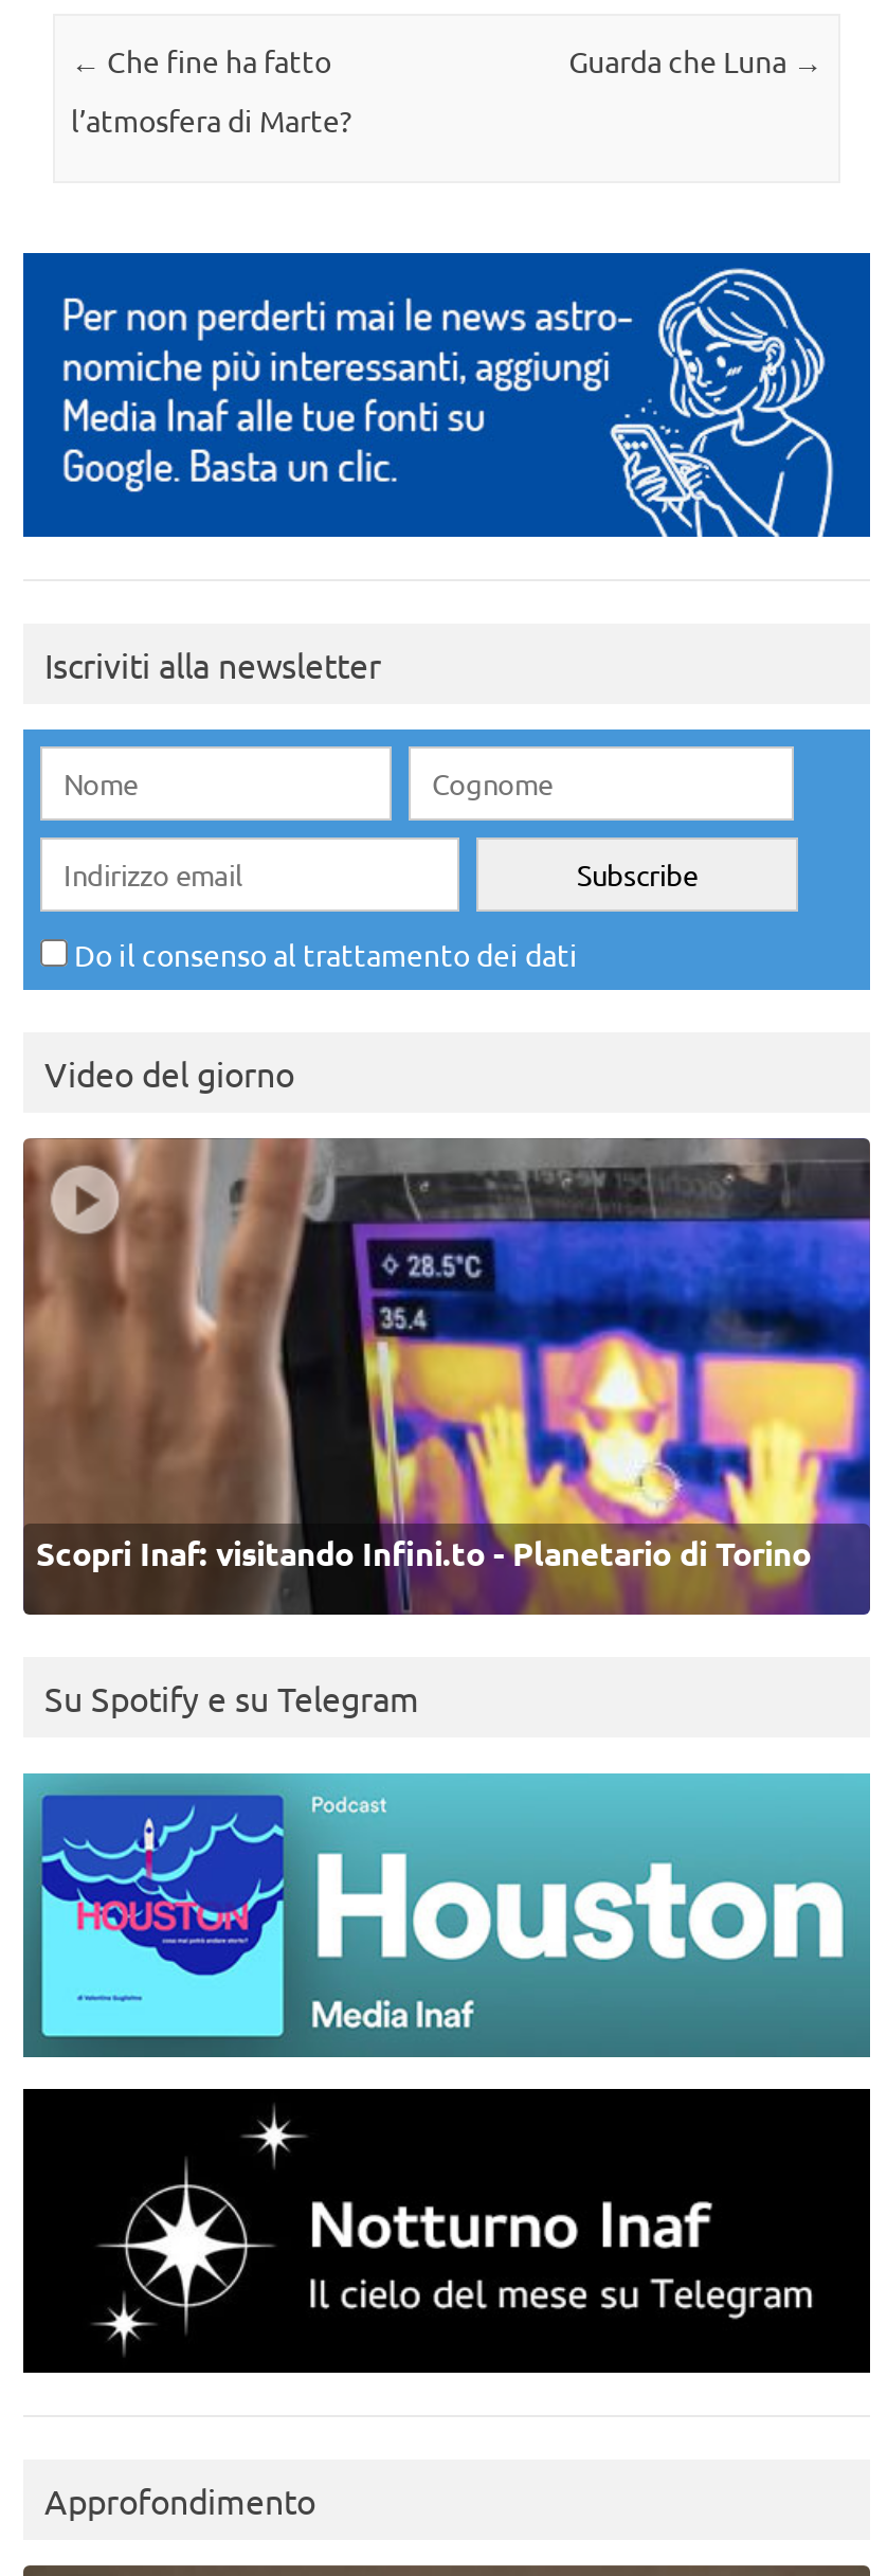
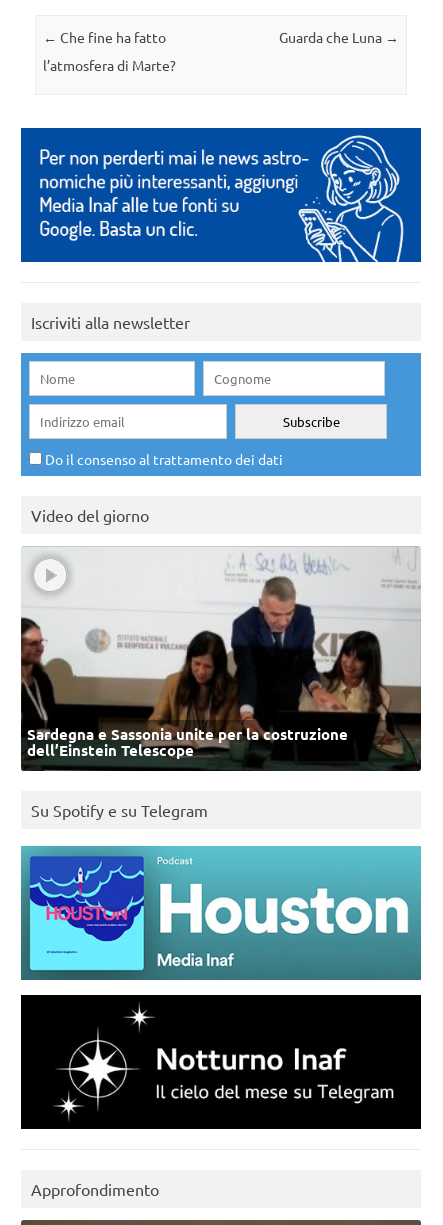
- [image]
- Scopri Inaf: visitando Infini.to - Planetario di Torino
+ [image]
+ Sardegna e Sassonia unite per la costruzione
+ dell’Einstein Telescope
